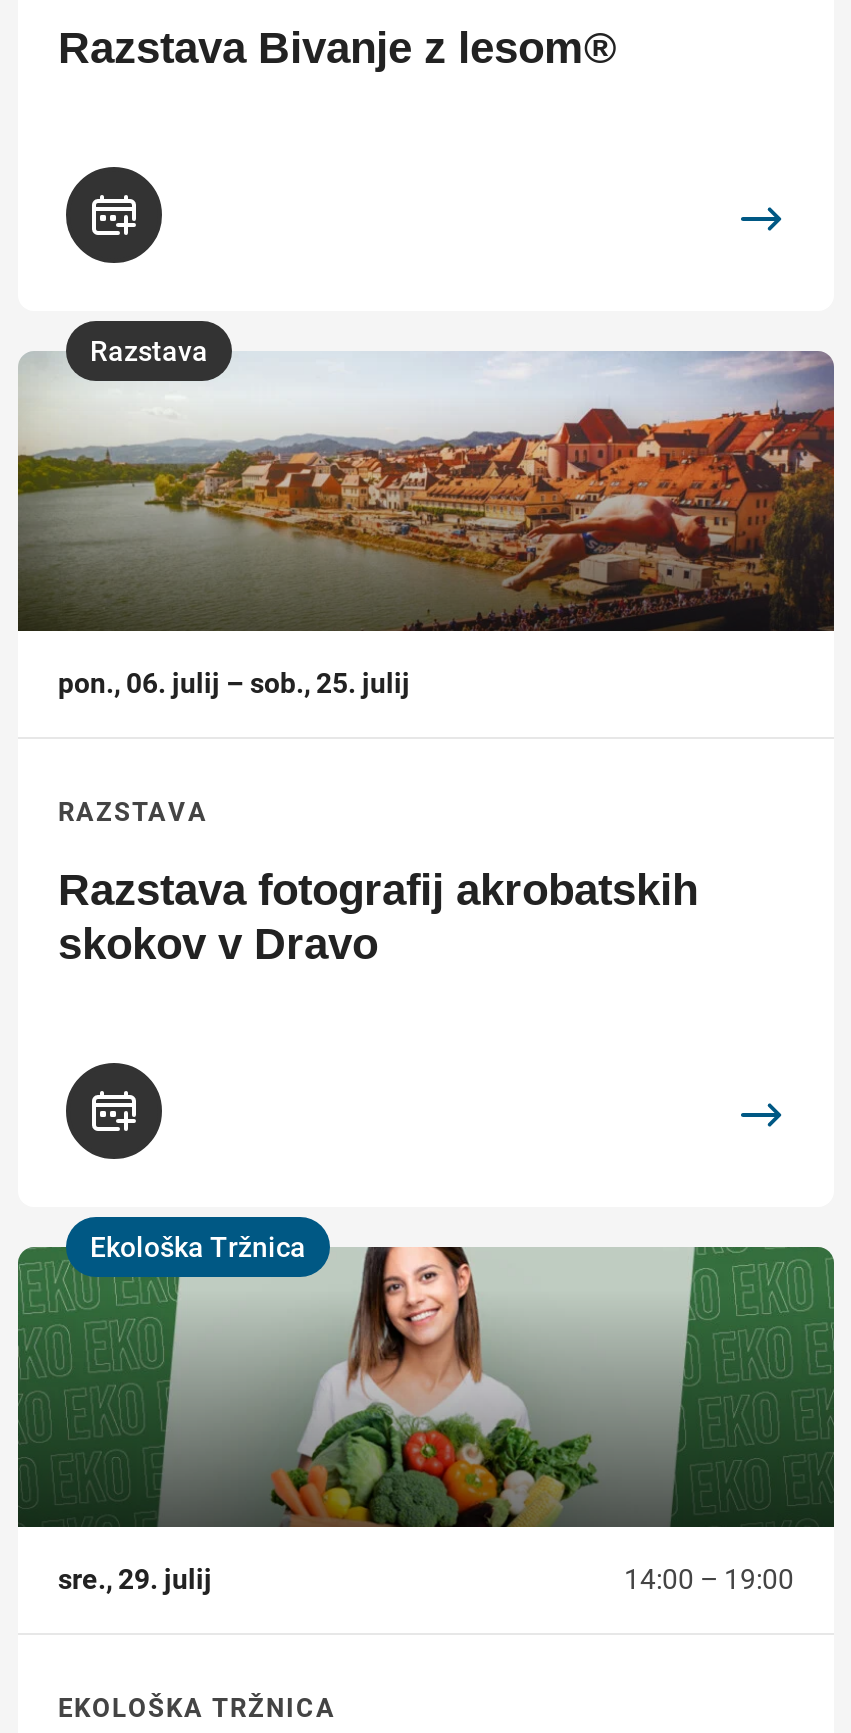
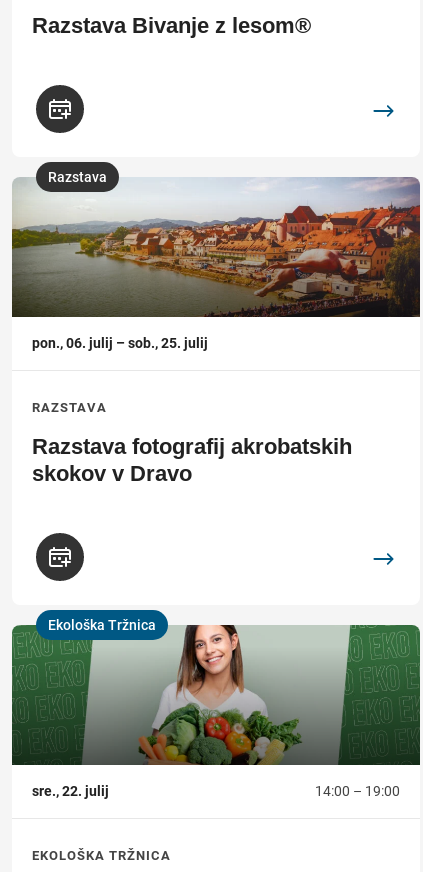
- sre., 29. julij
+ sre., 22. julij
